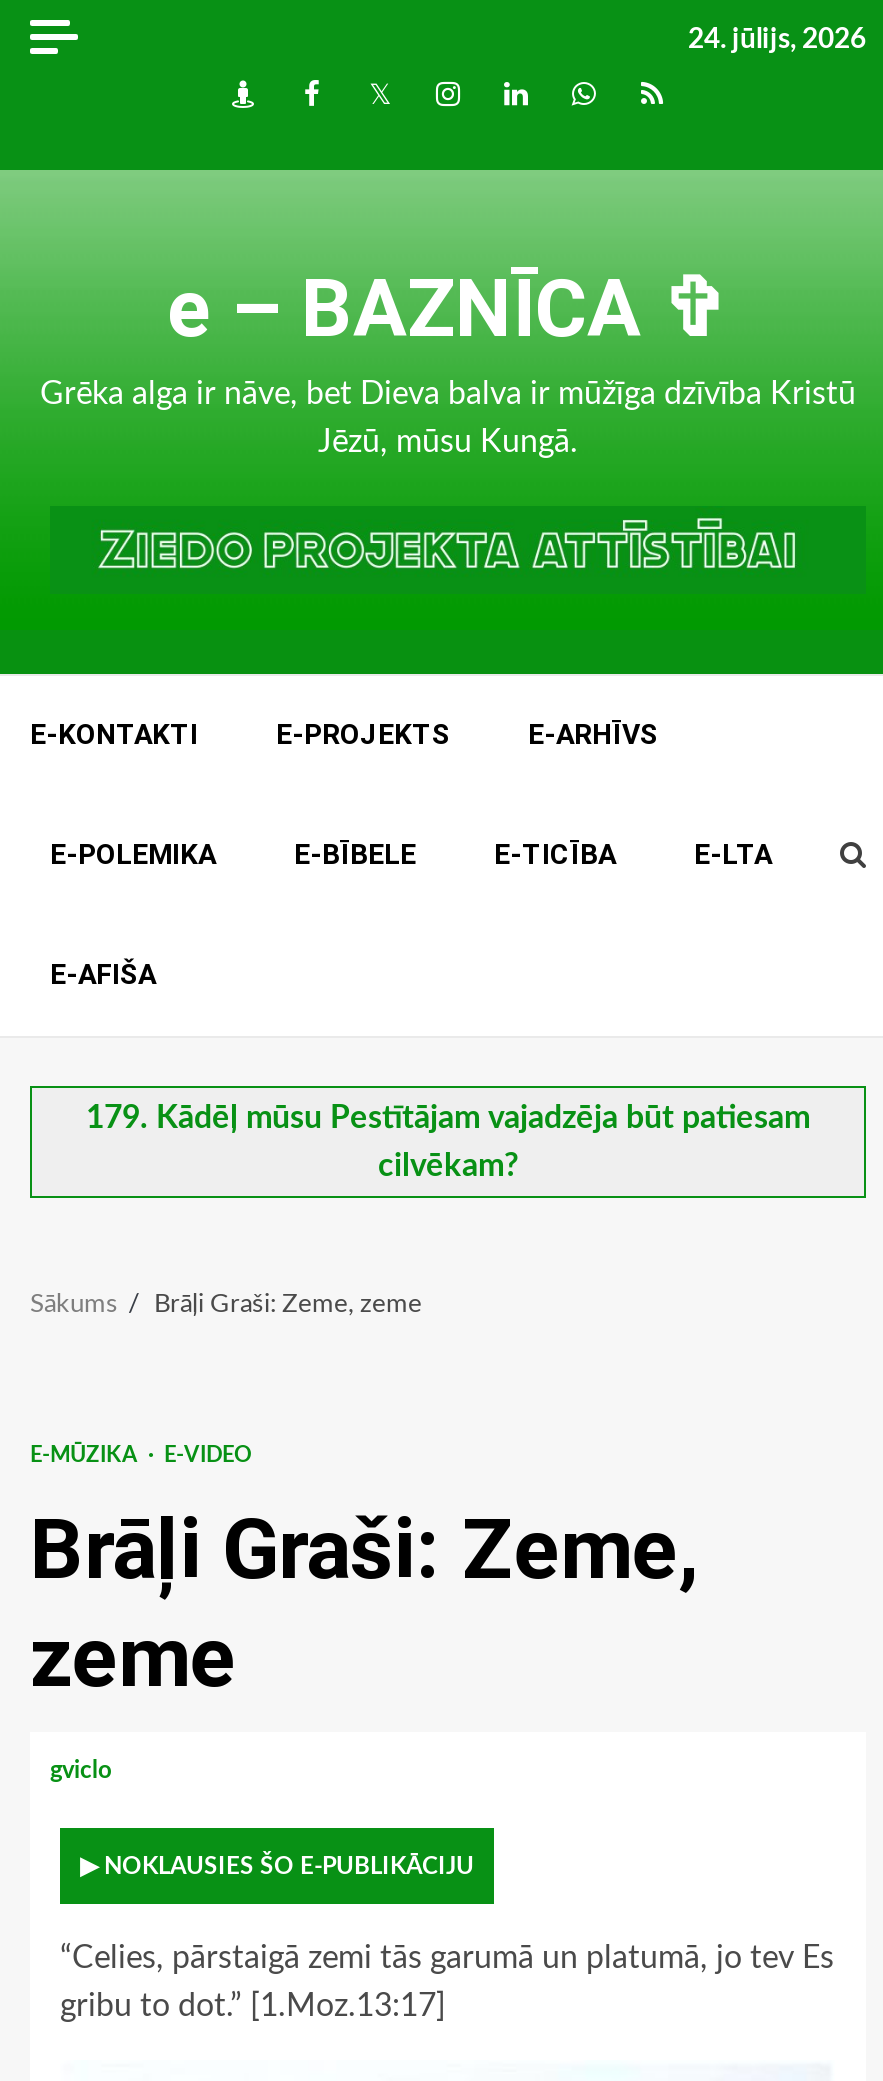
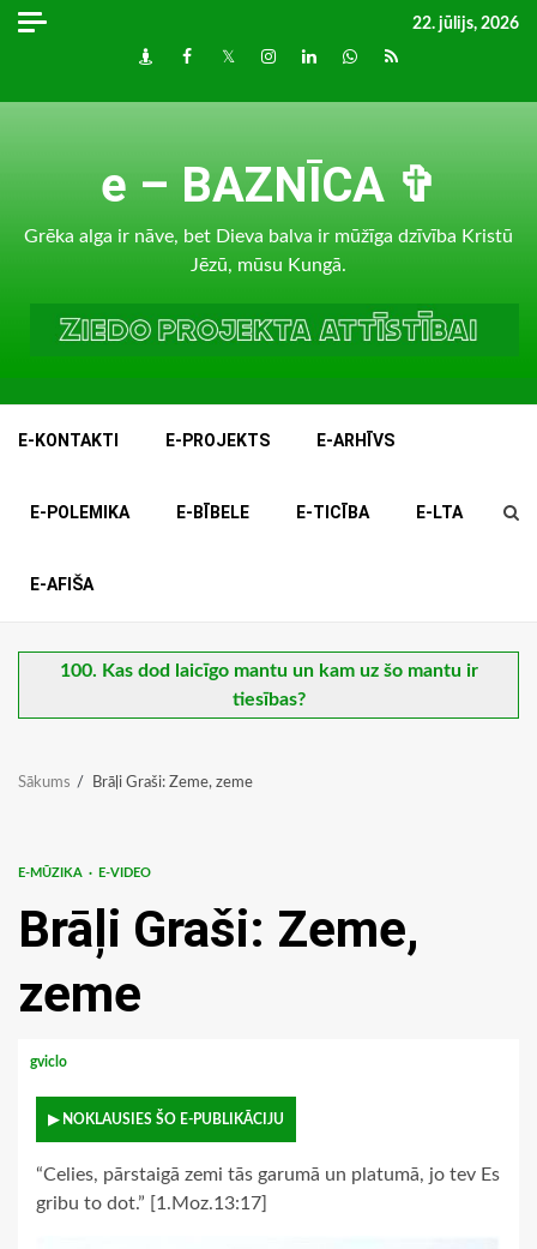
- 24. jūlijs, 2026
+ 22. jūlijs, 2026

- 179. Kādēļ mūsu Pestītājam vajadzēja būt patiesam
+ 100. Kas dod laicīgo mantu un kam uz šo mantu ir

- cilvēkam?
+ tiesības?
